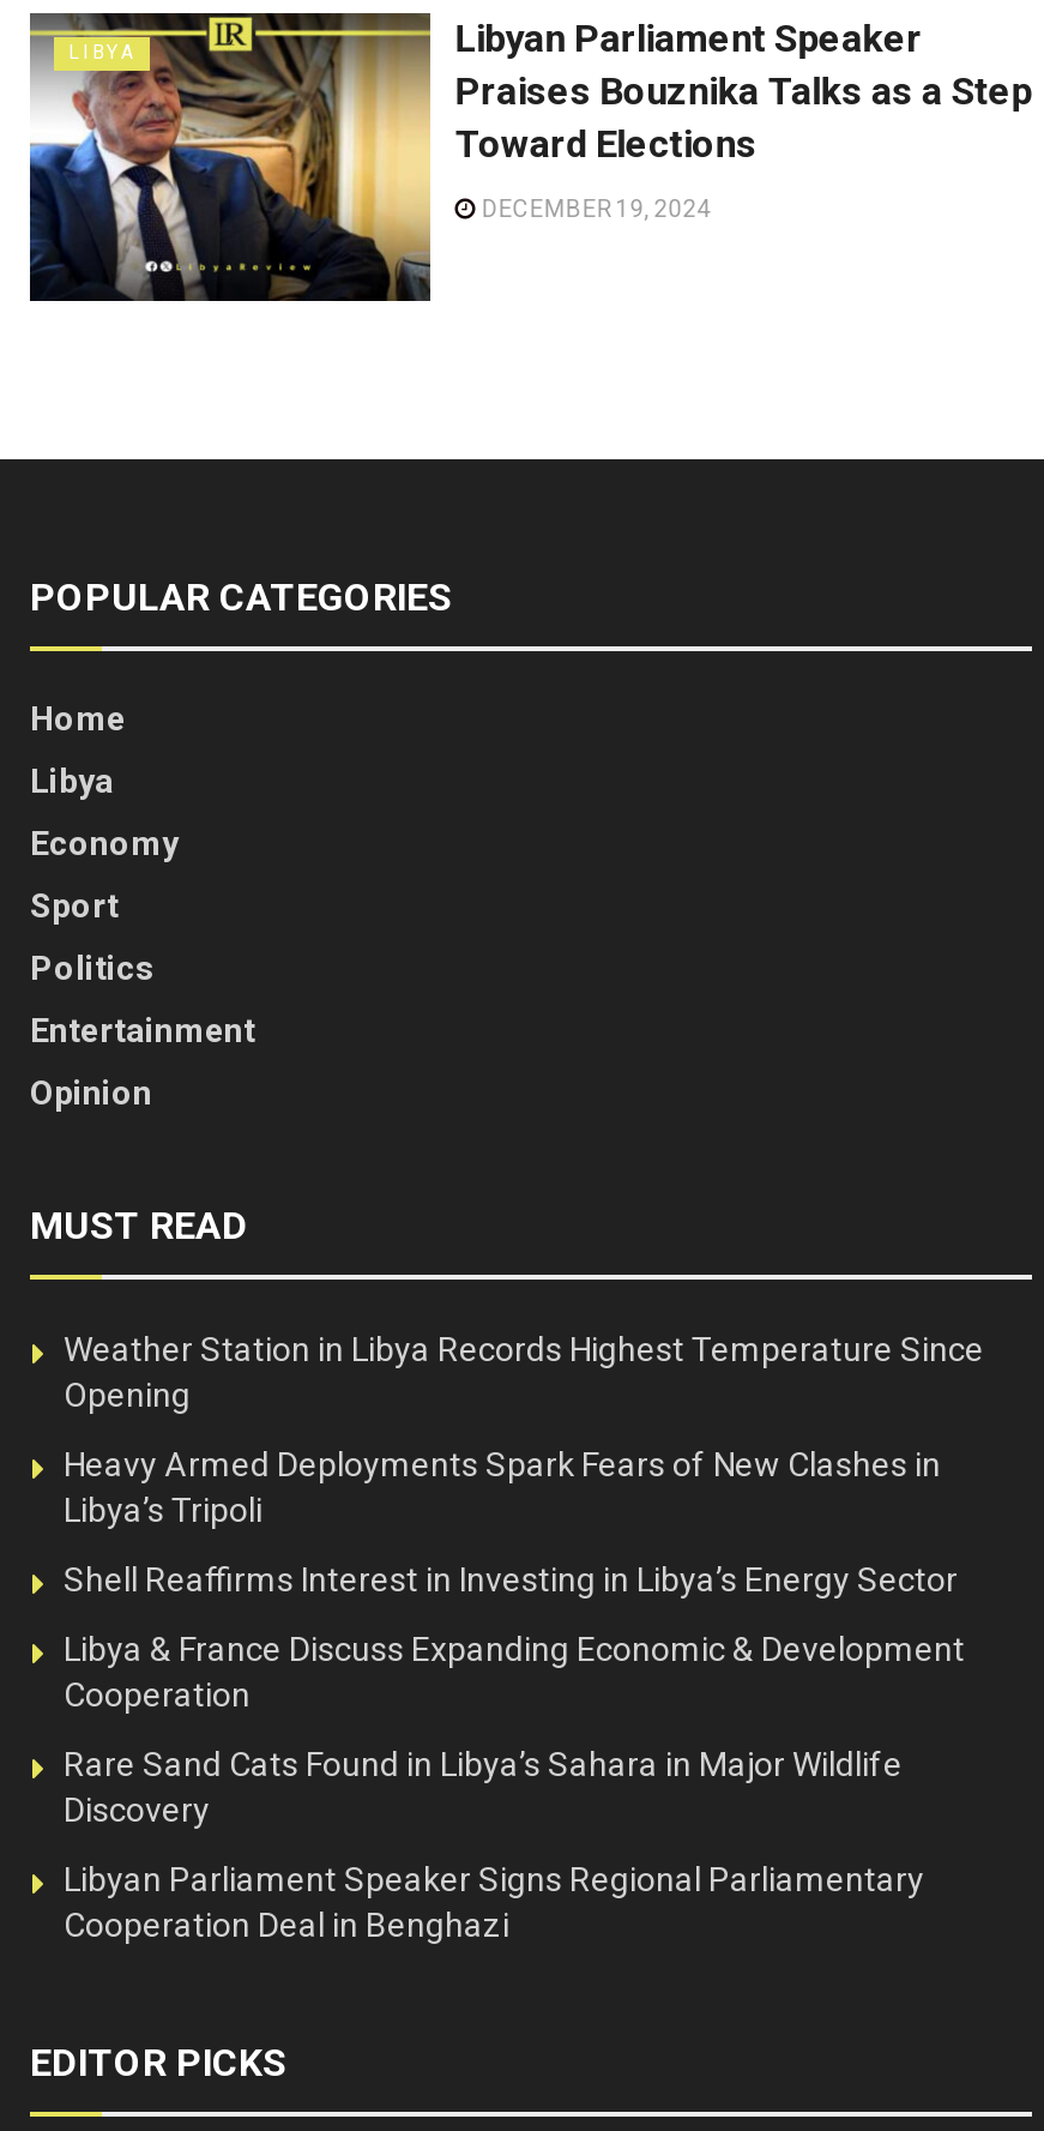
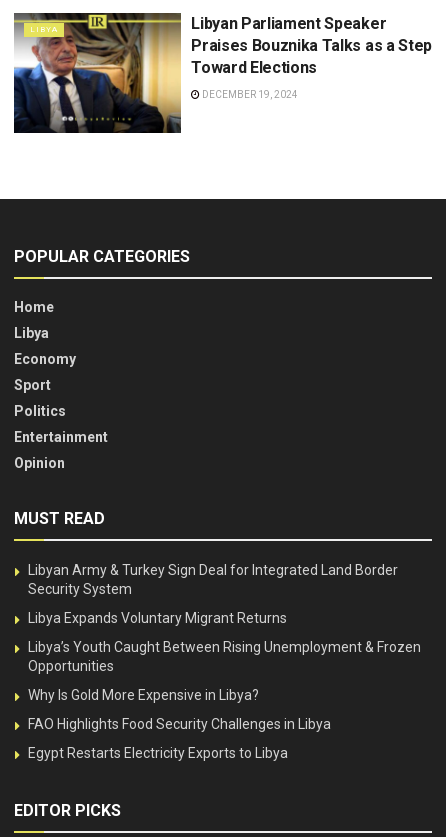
- Weather Station in Libya Records Highest Temperature Since
- Opening
+ Libyan Army & Turkey Sign Deal for Integrated Land Border
+ Security System

- Heavy Armed Deployments Spark Fears of New Clashes in
- Libya’s Tripoli
+ Libya Expands Voluntary Migrant Returns

- Shell Reaffirms Interest in Investing in Libya’s Energy Sector
+ Libya’s Youth Caught Between Rising Unemployment & Frozen
+ Opportunities

- Libya & France Discuss Expanding Economic & Development
- Cooperation
+ Why Is Gold More Expensive in Libya?

- Rare Sand Cats Found in Libya’s Sahara in Major Wildlife
- Discovery
+ FAO Highlights Food Security Challenges in Libya

- Libyan Parliament Speaker Signs Regional Parliamentary
- Cooperation Deal in Benghazi
+ Egypt Restarts Electricity Exports to Libya
